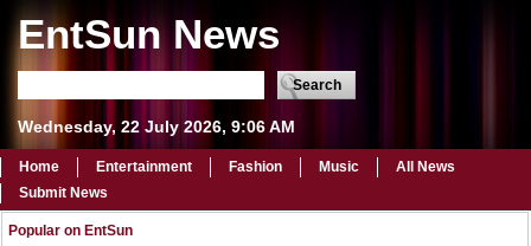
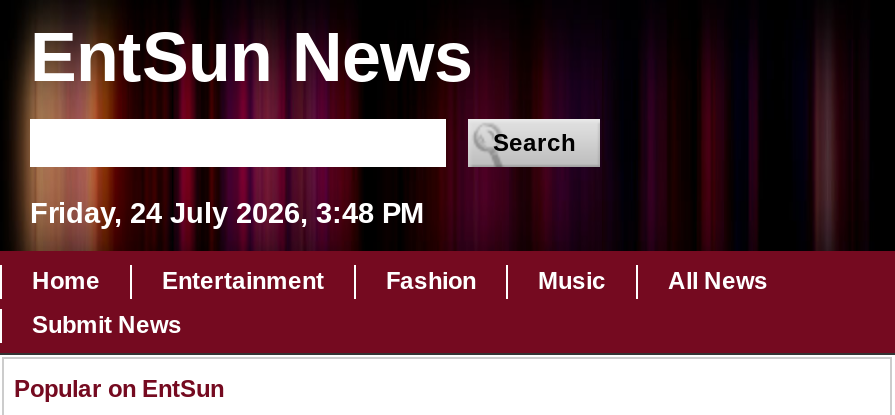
- Wednesday, 22 July 2026, 9:06 AM
+ Friday, 24 July 2026, 3:48 PM
